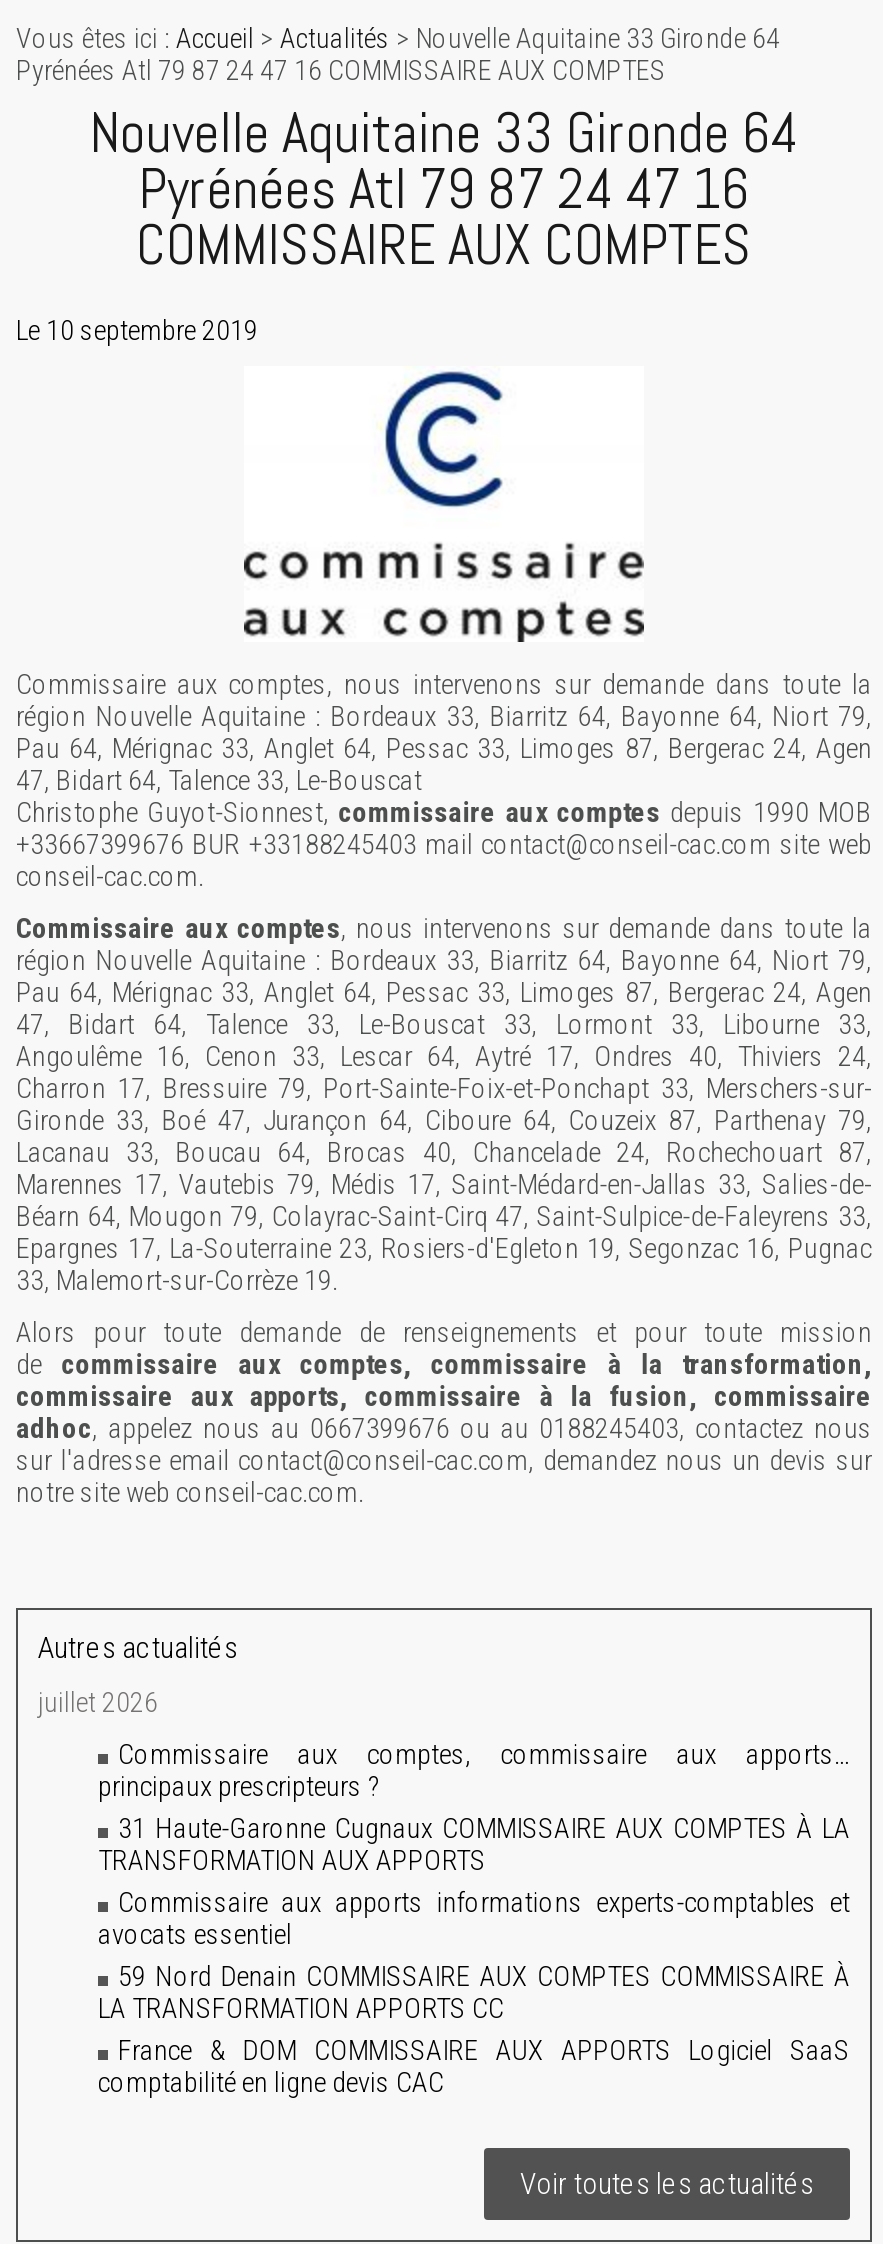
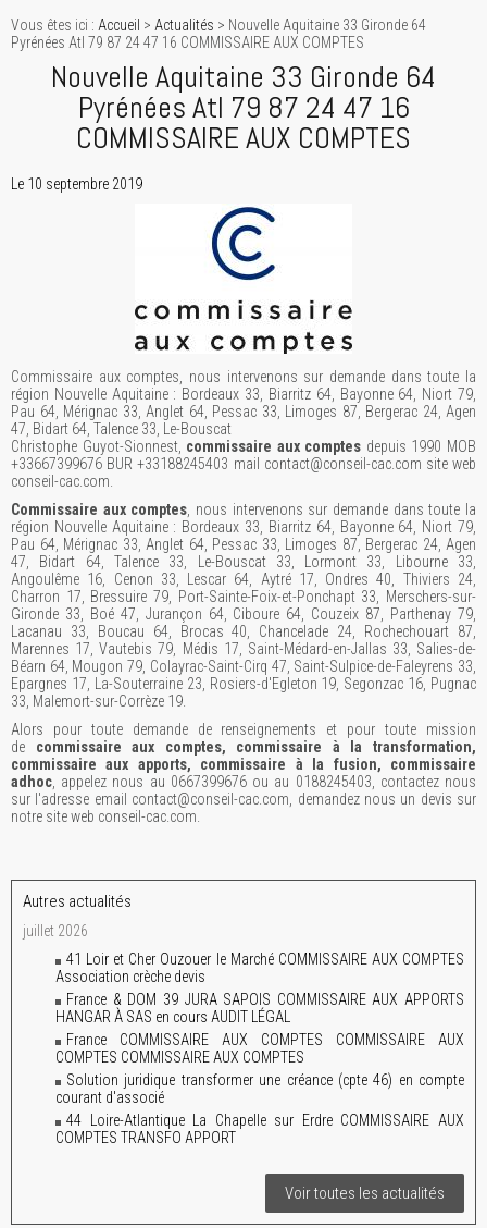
- Commissaire aux comptes, commissaire aux apports…
- principaux prescripteurs ?
- 31 Haute-Garonne Cugnaux COMMISSAIRE AUX COMPTES À LA
- TRANSFORMATION AUX APPORTS
- Commissaire aux apports informations experts-comptables et
- avocats essentiel
- 59 Nord Denain COMMISSAIRE AUX COMPTES COMMISSAIRE À
- LA TRANSFORMATION APPORTS CC
- France & DOM COMMISSAIRE AUX APPORTS Logiciel SaaS
- comptabilité en ligne devis CAC
+ 41 Loir et Cher Ouzouer le Marché COMMISSAIRE AUX COMPTES
+ Association crèche devis
+ France & DOM 39 JURA SAPOIS COMMISSAIRE AUX APPORTS
+ HANGAR À SAS en cours AUDIT LÉGAL
+ France COMMISSAIRE AUX COMPTES COMMISSAIRE AUX
+ COMPTES COMMISSAIRE AUX COMPTES
+ Solution juridique transformer une créance (cpte 46) en compte
+ courant d'associé
+ 44 Loire-Atlantique La Chapelle sur Erdre COMMISSAIRE AUX
+ COMPTES TRANSFO APPORT
